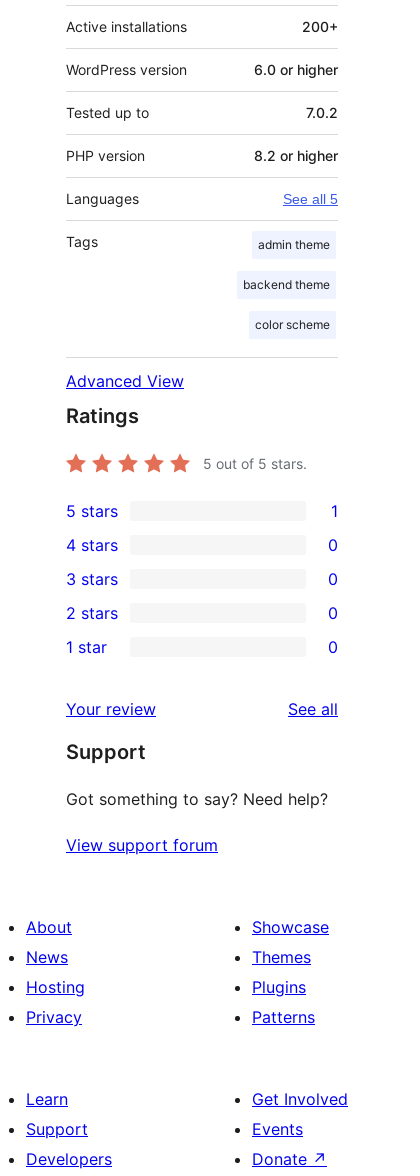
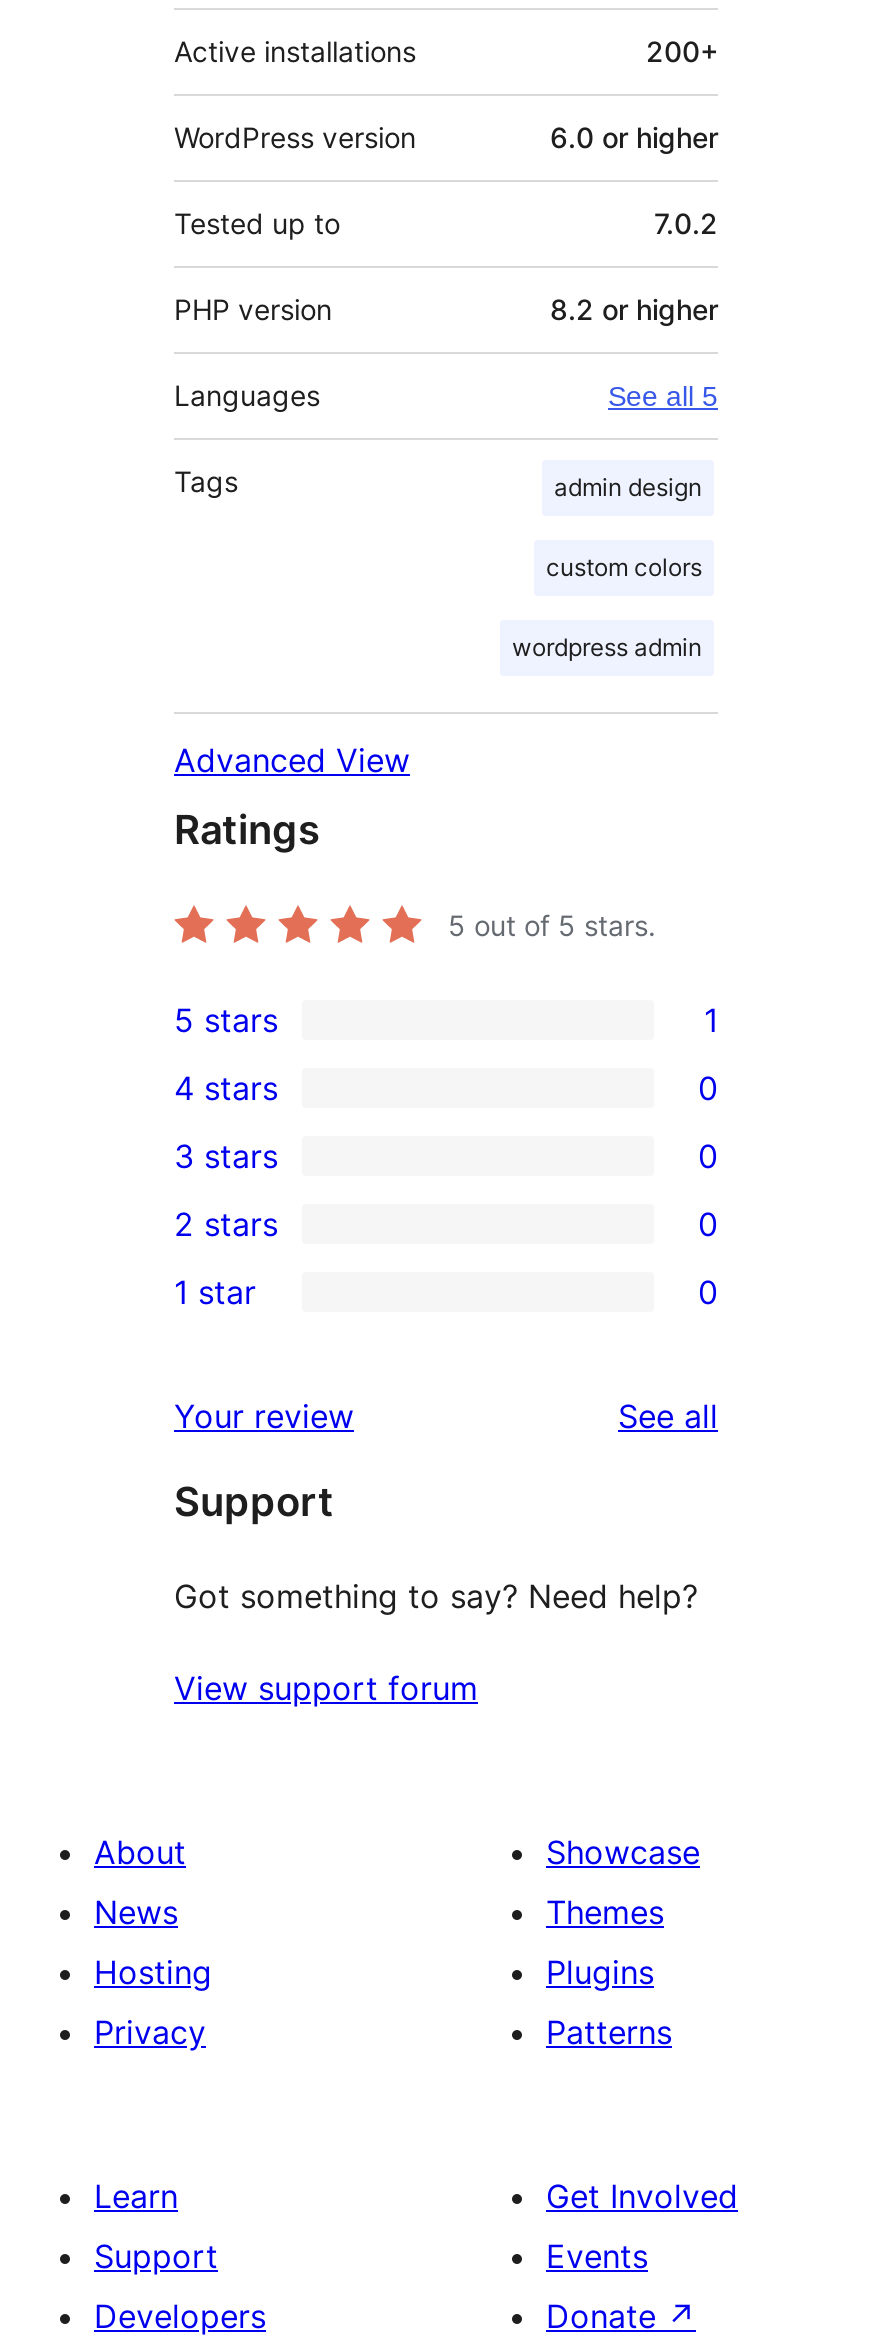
- admin theme
+ admin design

- backend theme
+ custom colors

- color scheme
+ wordpress admin
